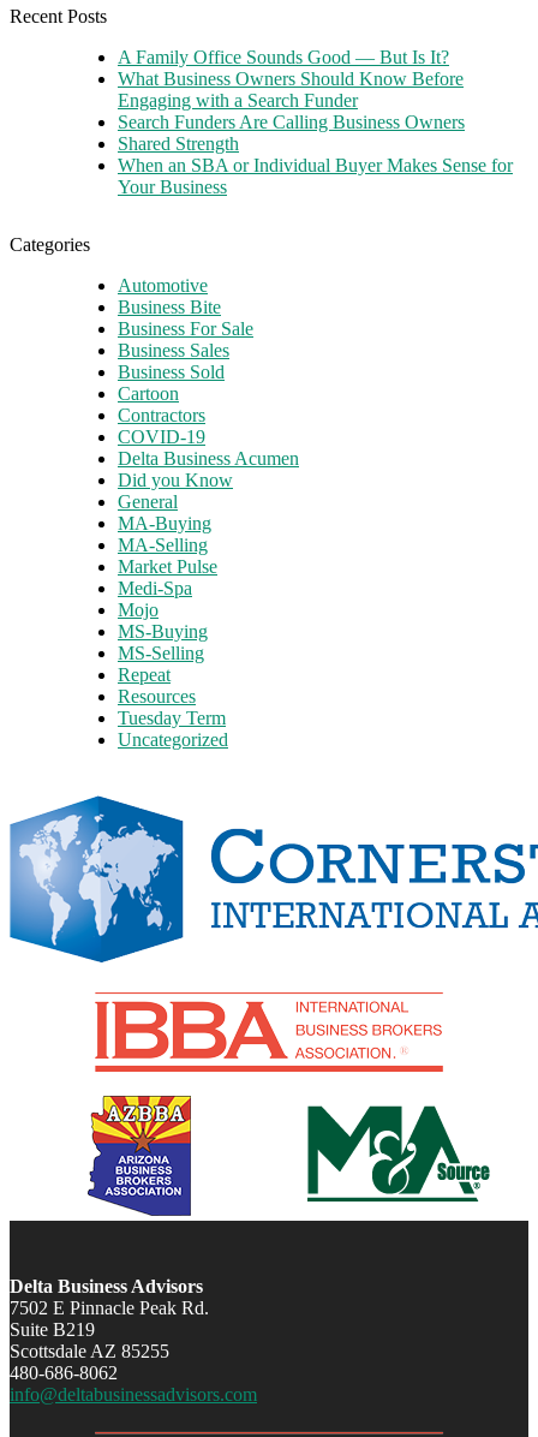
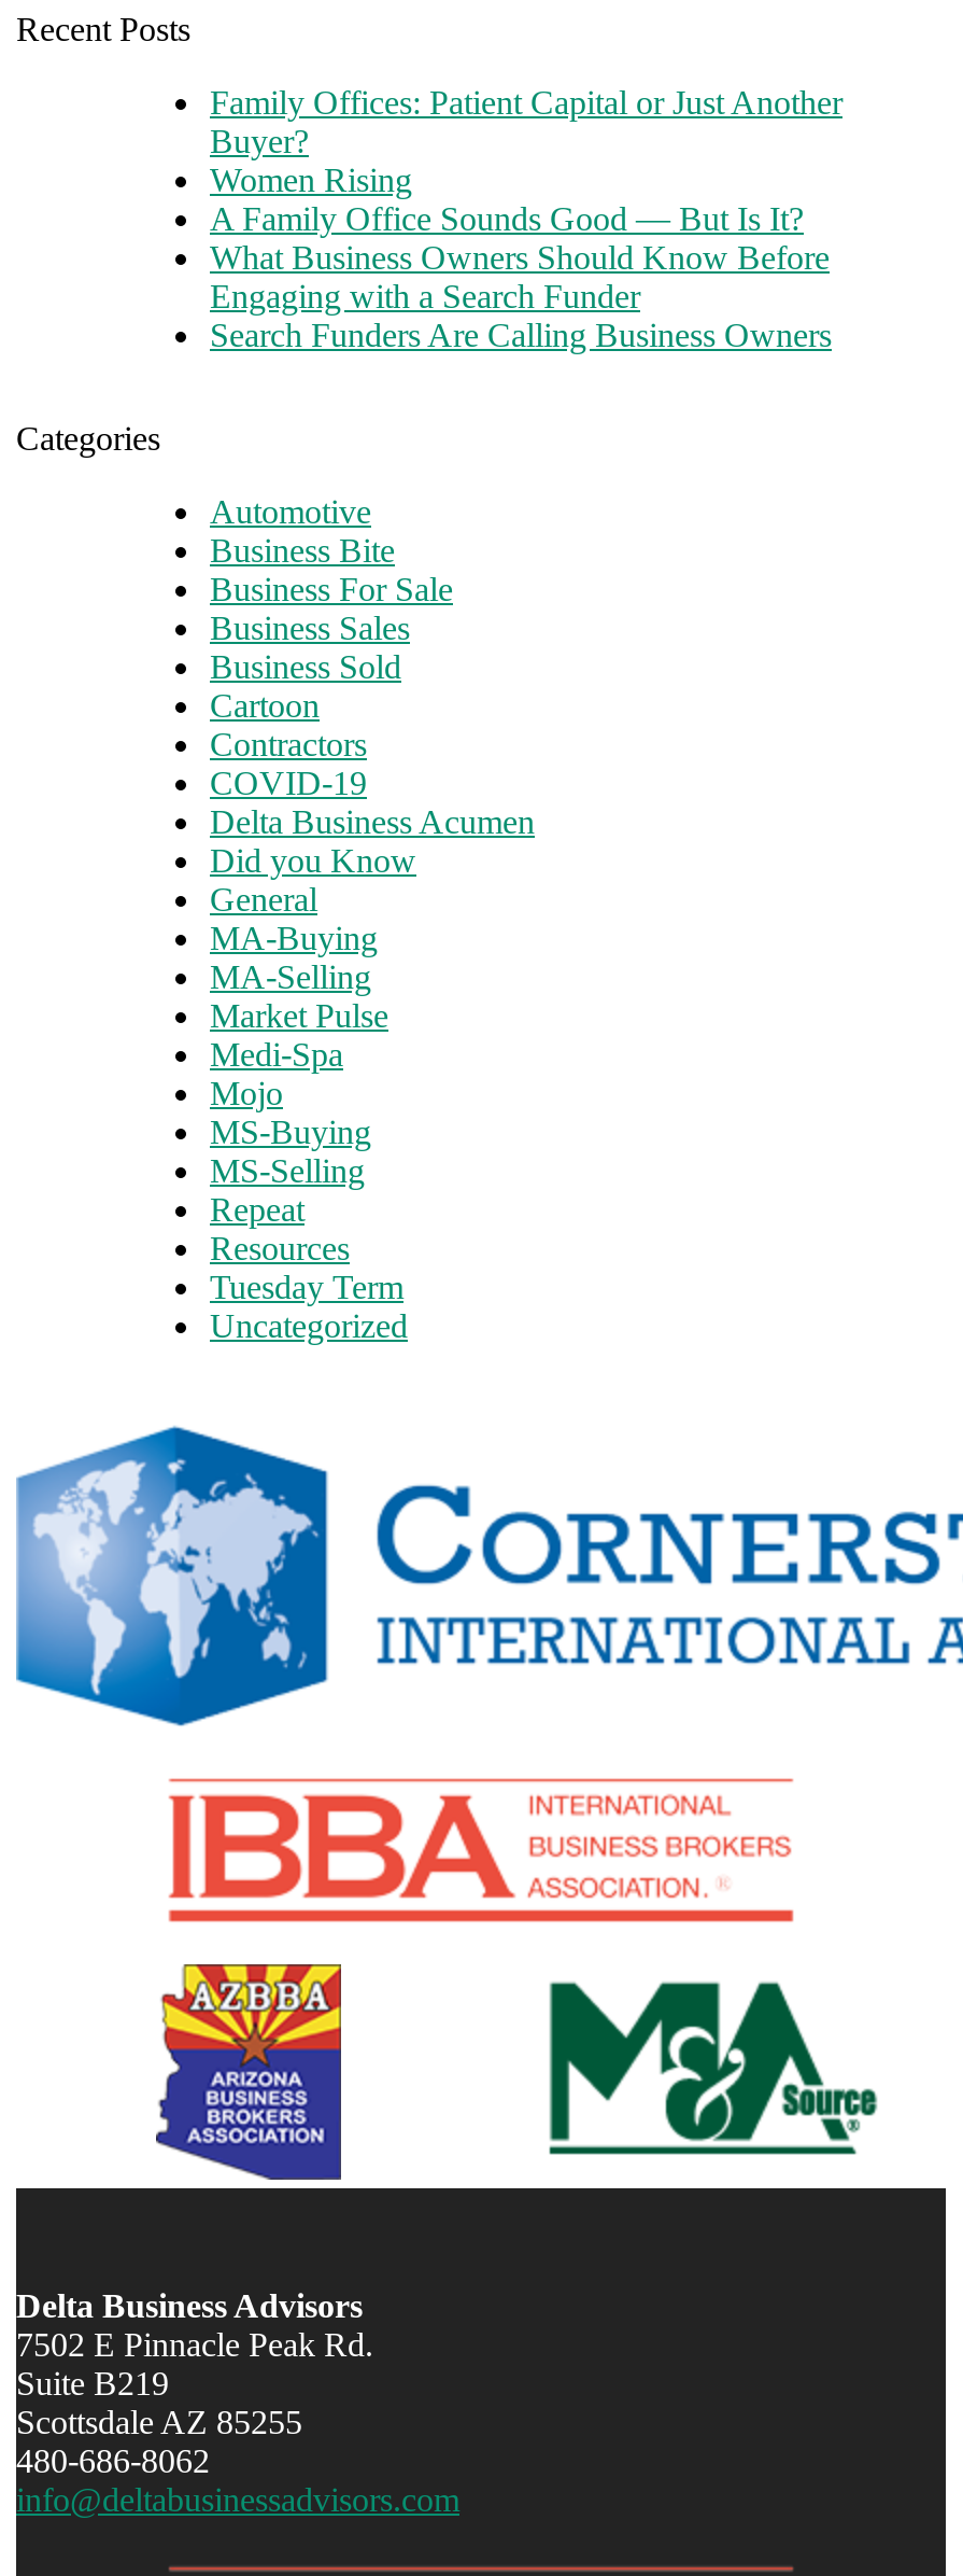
+ Family Offices: Patient Capital or Just Another
+ Buyer?
+ Women Rising

moved down: A Family Office Sounds Good — But Is It? | What Business Owners Should Know Before | Engaging with a Search Funder | Search Funders Are Calling Business Owners

- Shared Strength
- When an SBA or Individual Buyer Makes Sense for
- Your Business
